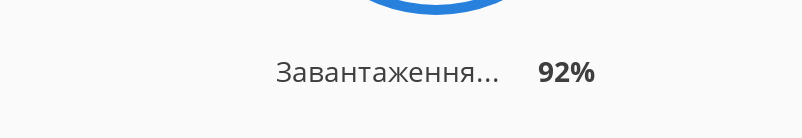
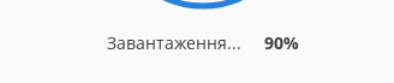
- Завантаження... 92%
+ Завантаження... 90%
